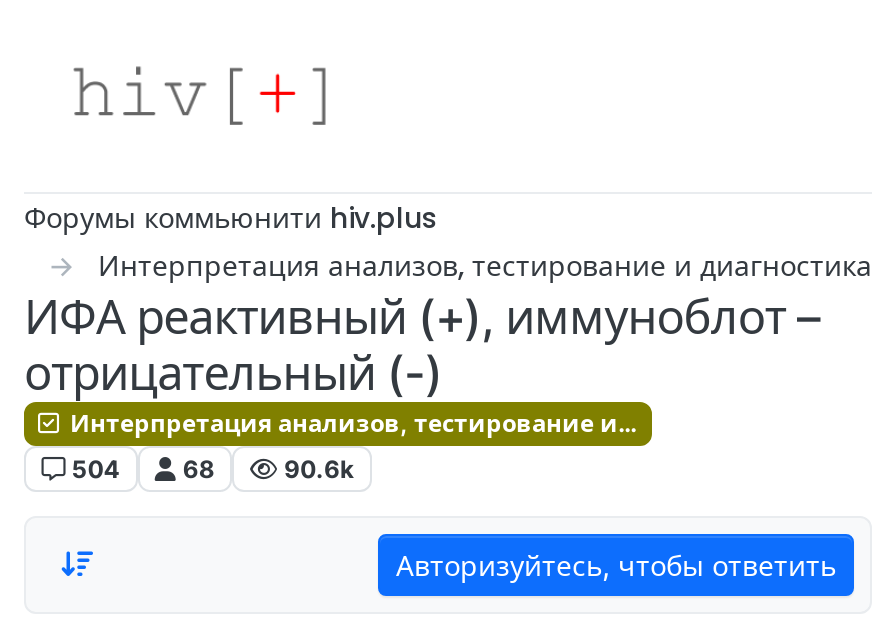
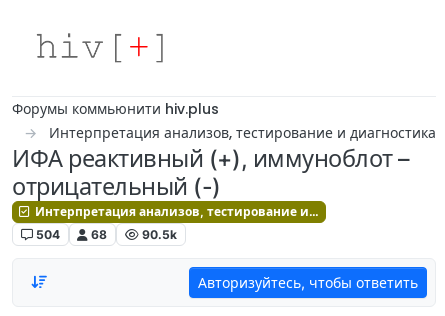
- 90.6k
+ 90.5k
